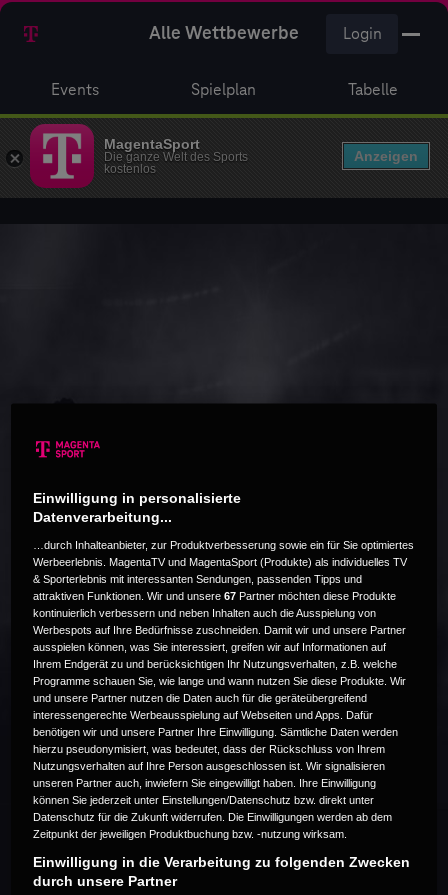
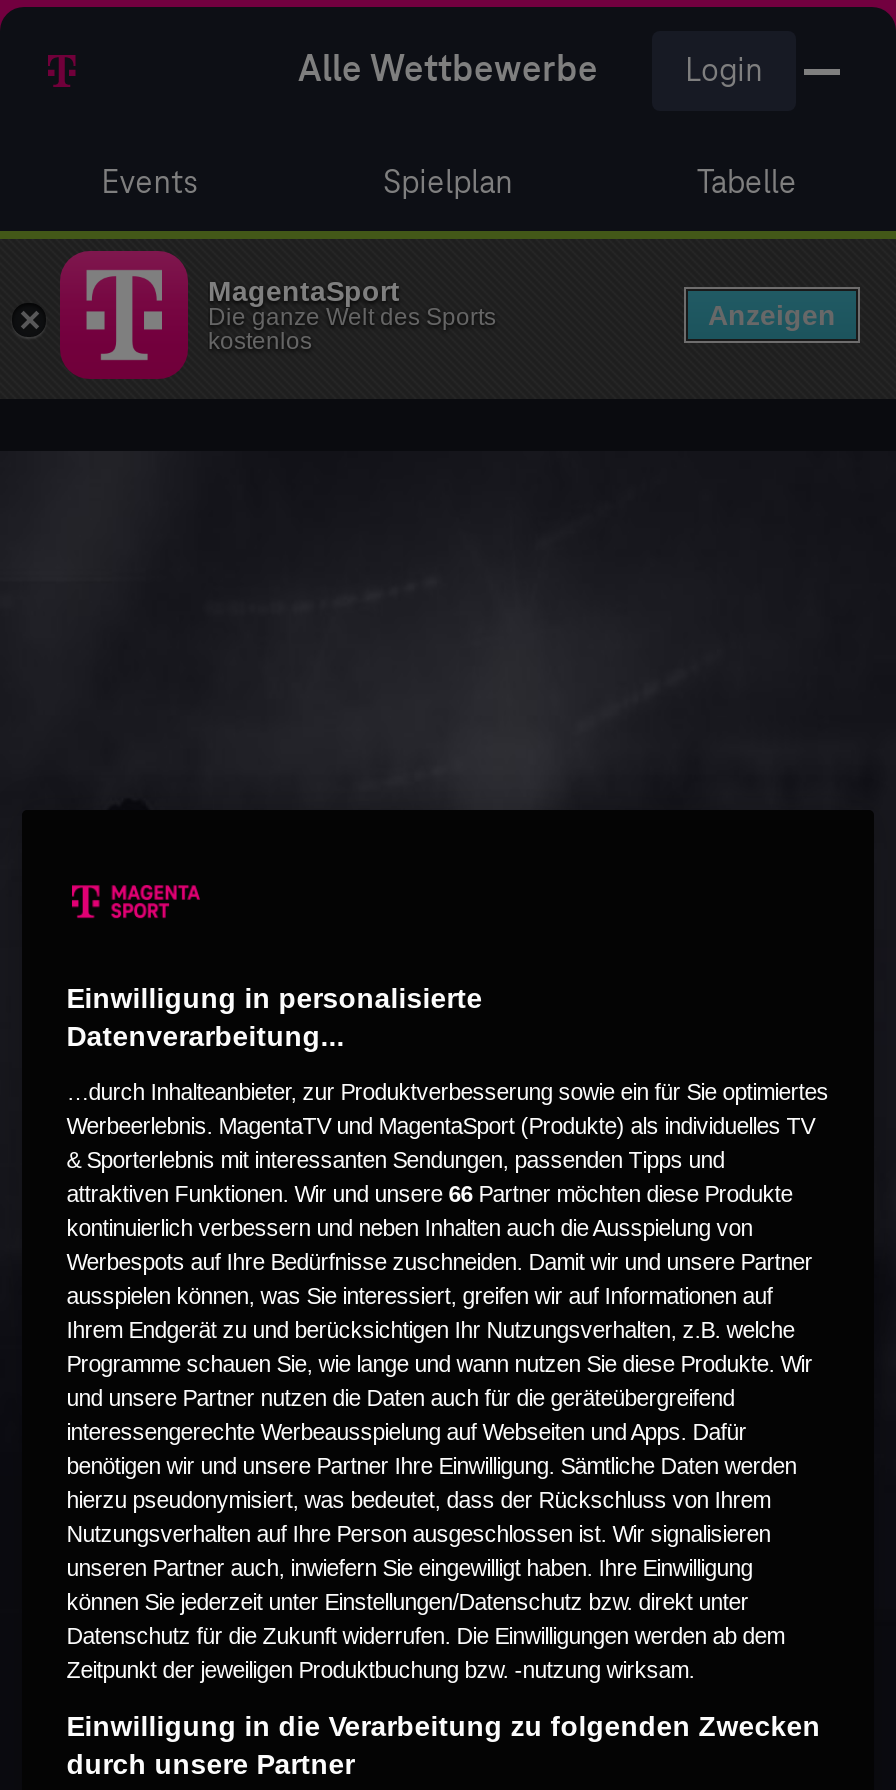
- attraktiven Funktionen. Wir und unsere 67 Partner möchten diese Produkte
+ attraktiven Funktionen. Wir und unsere 66 Partner möchten diese Produkte
